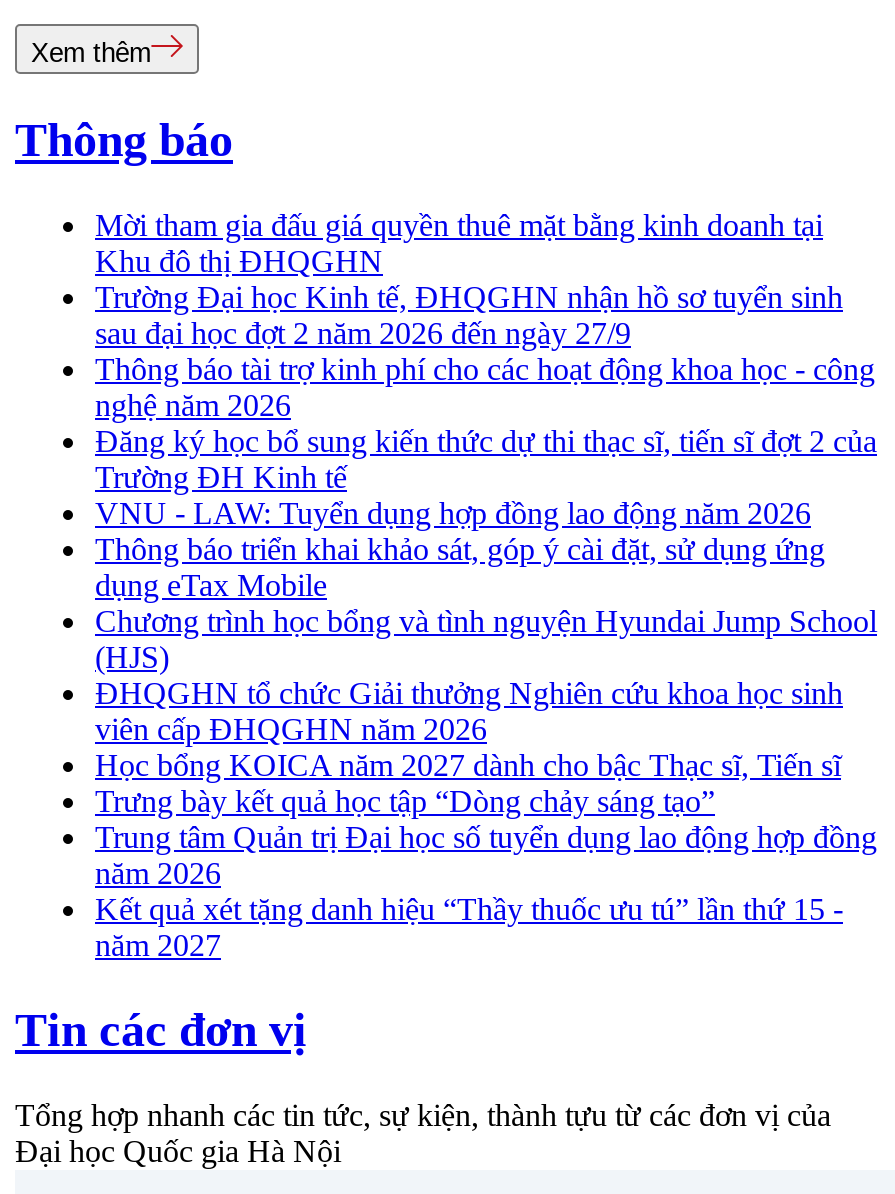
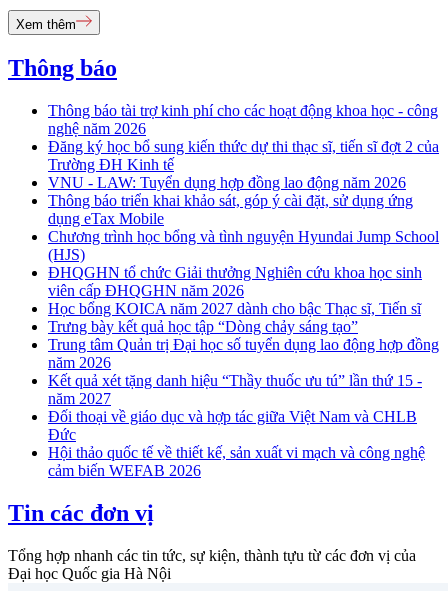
- Mời tham gia đấu giá quyền thuê mặt bằng kinh doanh tại
- Khu đô thị ĐHQGHN
- Trường Đại học Kinh tế, ĐHQGHN nhận hồ sơ tuyển sinh
- sau đại học đợt 2 năm 2026 đến ngày 27/9

moved up: Thông báo tài trợ kinh phí cho các hoạt động khoa học - công | nghệ năm 2026 | Đăng ký học bổ sung kiến thức dự thi thạc sĩ, tiến sĩ đợt 2 của | ... | Kết quả xét tặng danh hiệu “Thầy thuốc ưu tú” lần thứ 15 - | năm 2027

+ Đối thoại về giáo dục và hợp tác giữa Việt Nam và CHLB
+ Đức
+ Hội thảo quốc tế về thiết kế, sản xuất vi mạch và công nghệ
+ cảm biến WEFAB 2026
